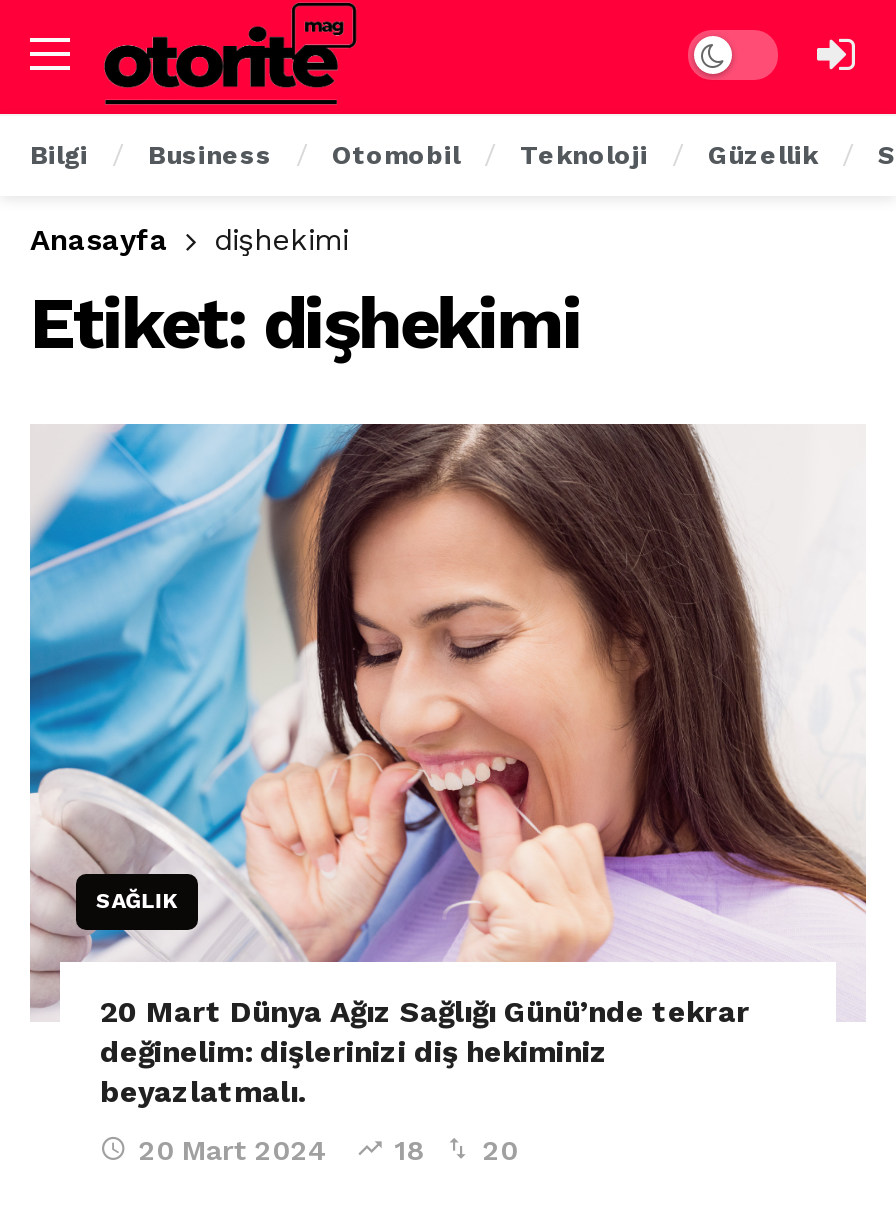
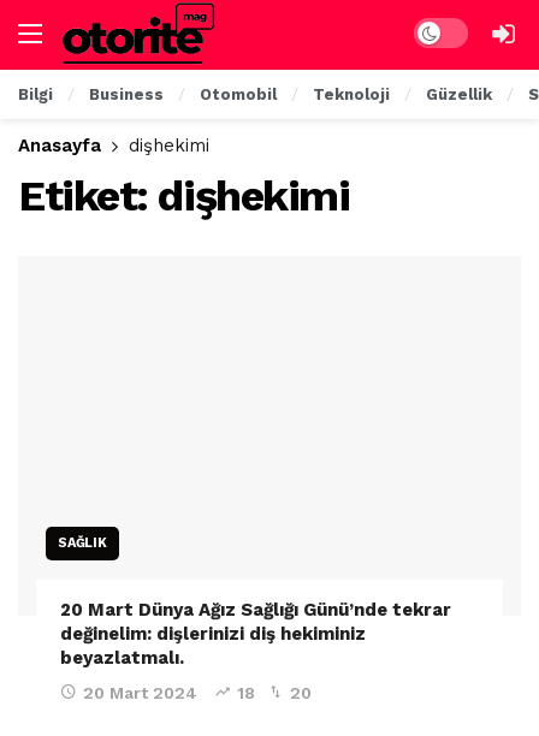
- [image]
